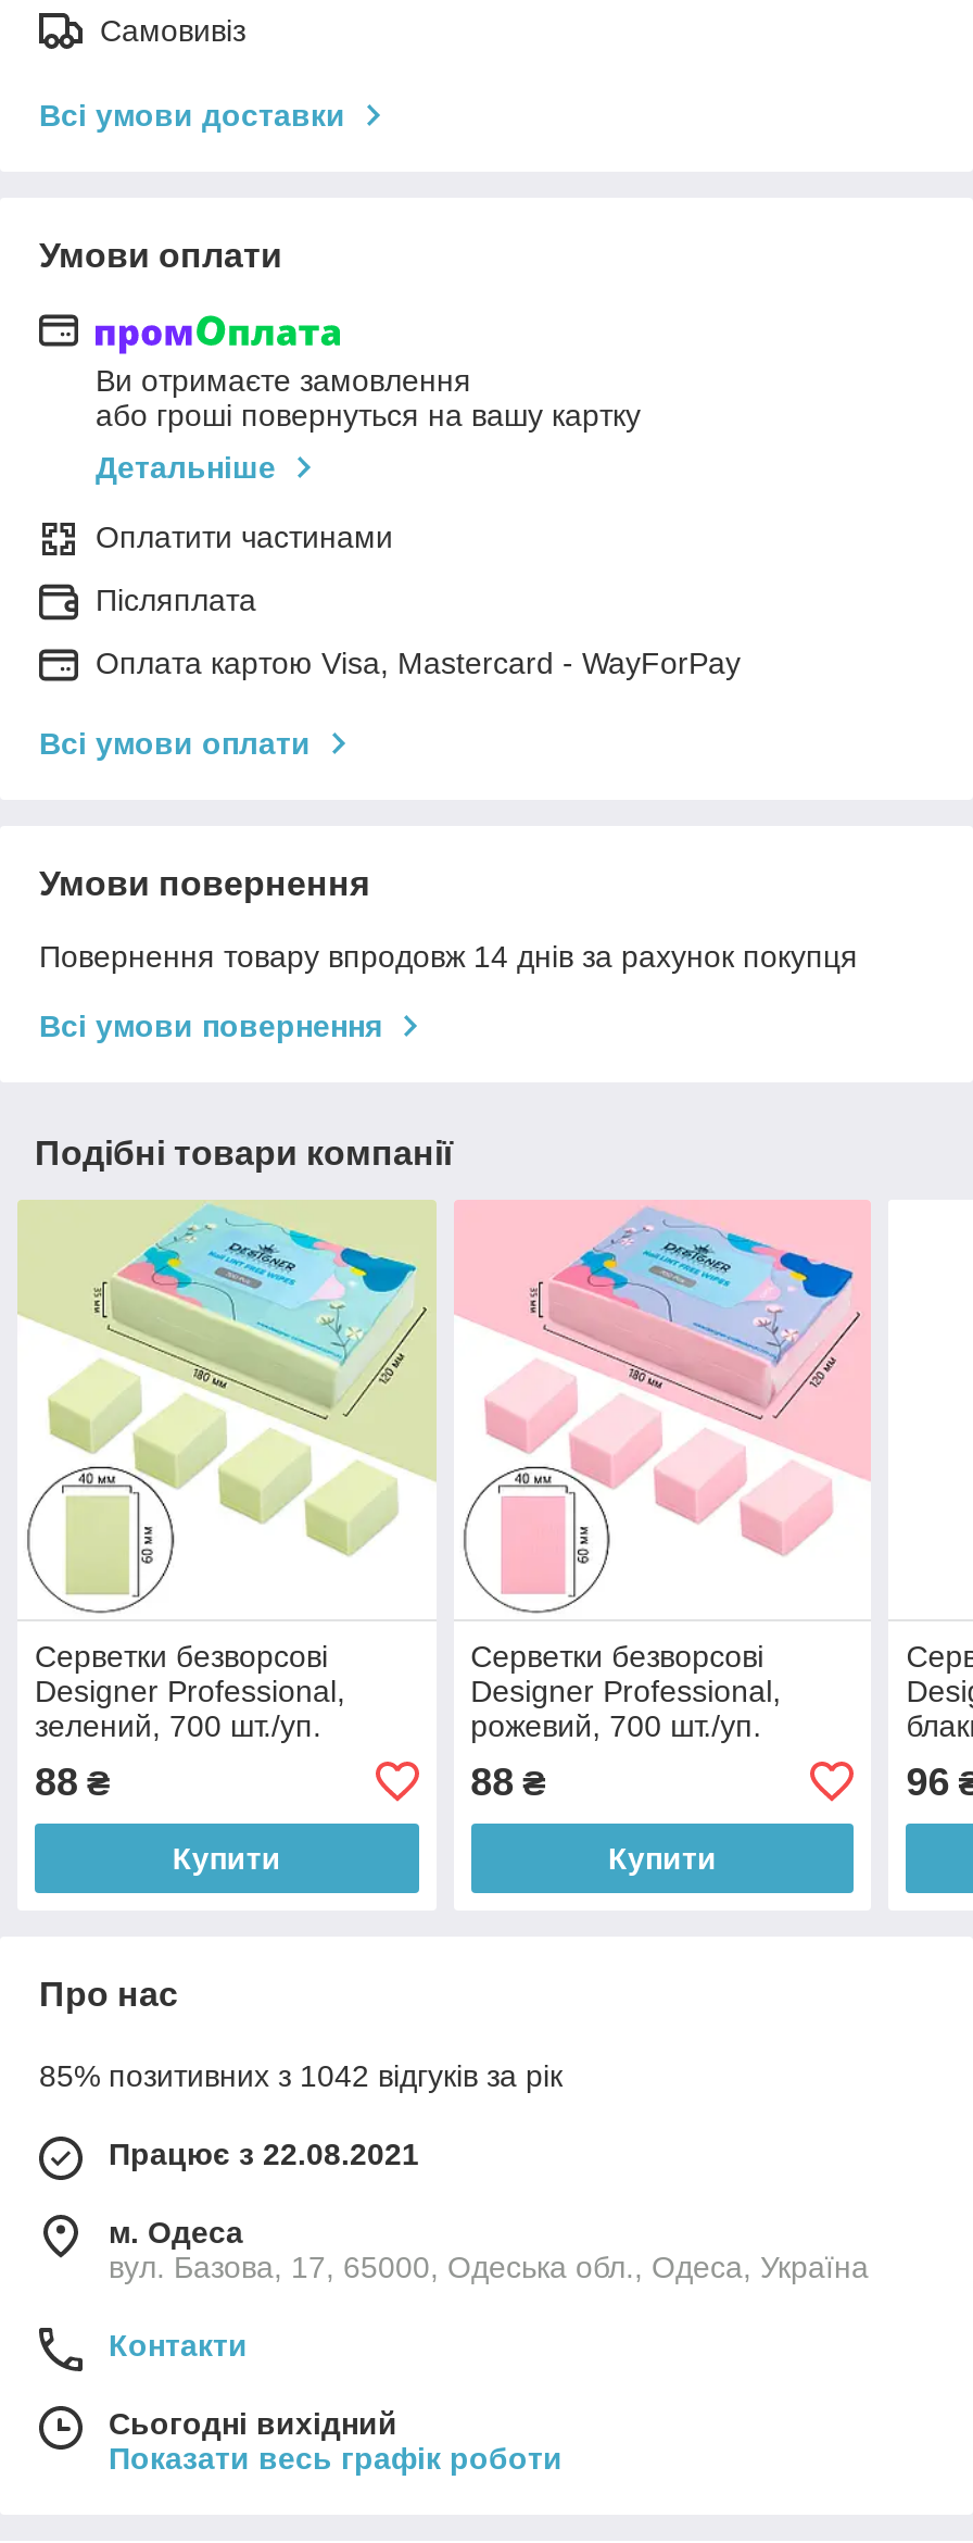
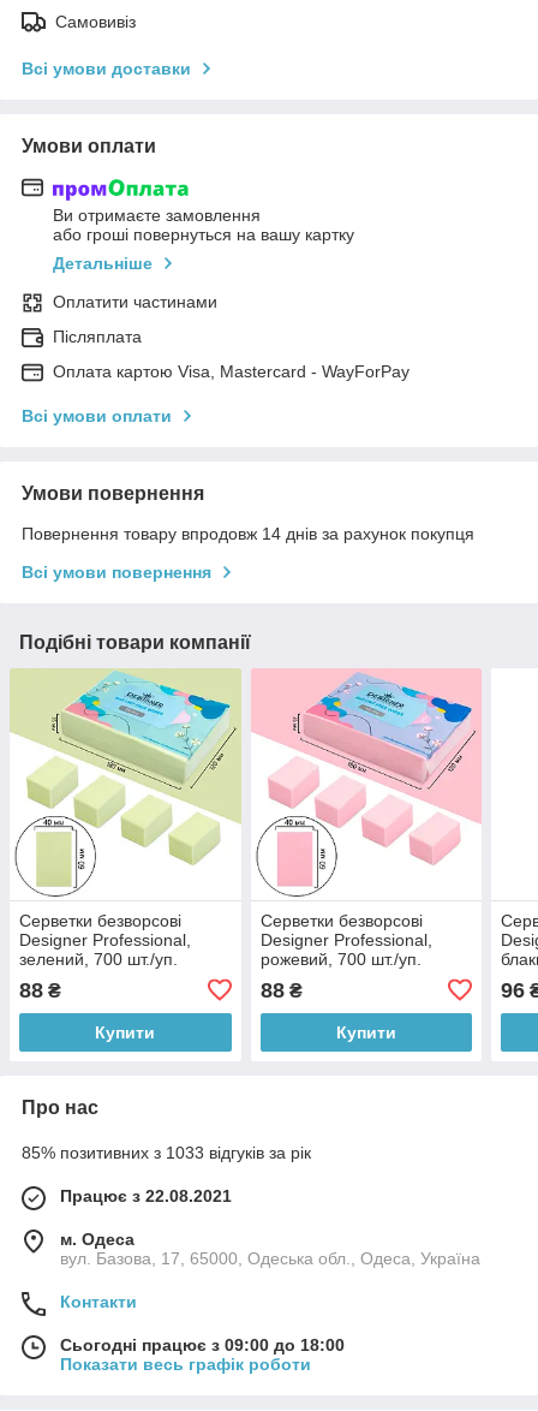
- 85% позитивних з 1042 відгуків за рік
+ 85% позитивних з 1033 відгуків за рік

- Сьогодні вихідний
+ Сьогодні працює з 09:00 до 18:00
